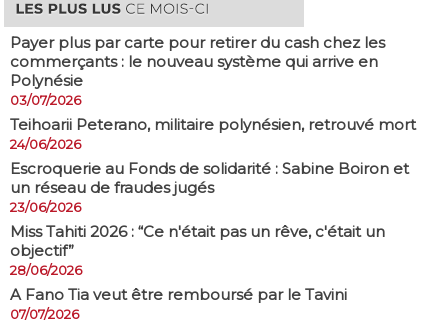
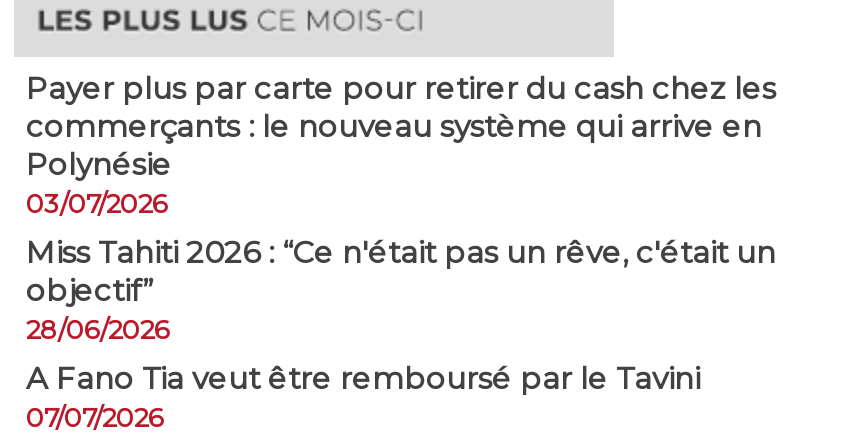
- Teihoarii Peterano, militaire polynésien, retrouvé mort
- 24/06/2026
- Escroquerie au Fonds de solidarité : Sabine Boiron et
- un réseau de fraudes jugés
- 23/06/2026
